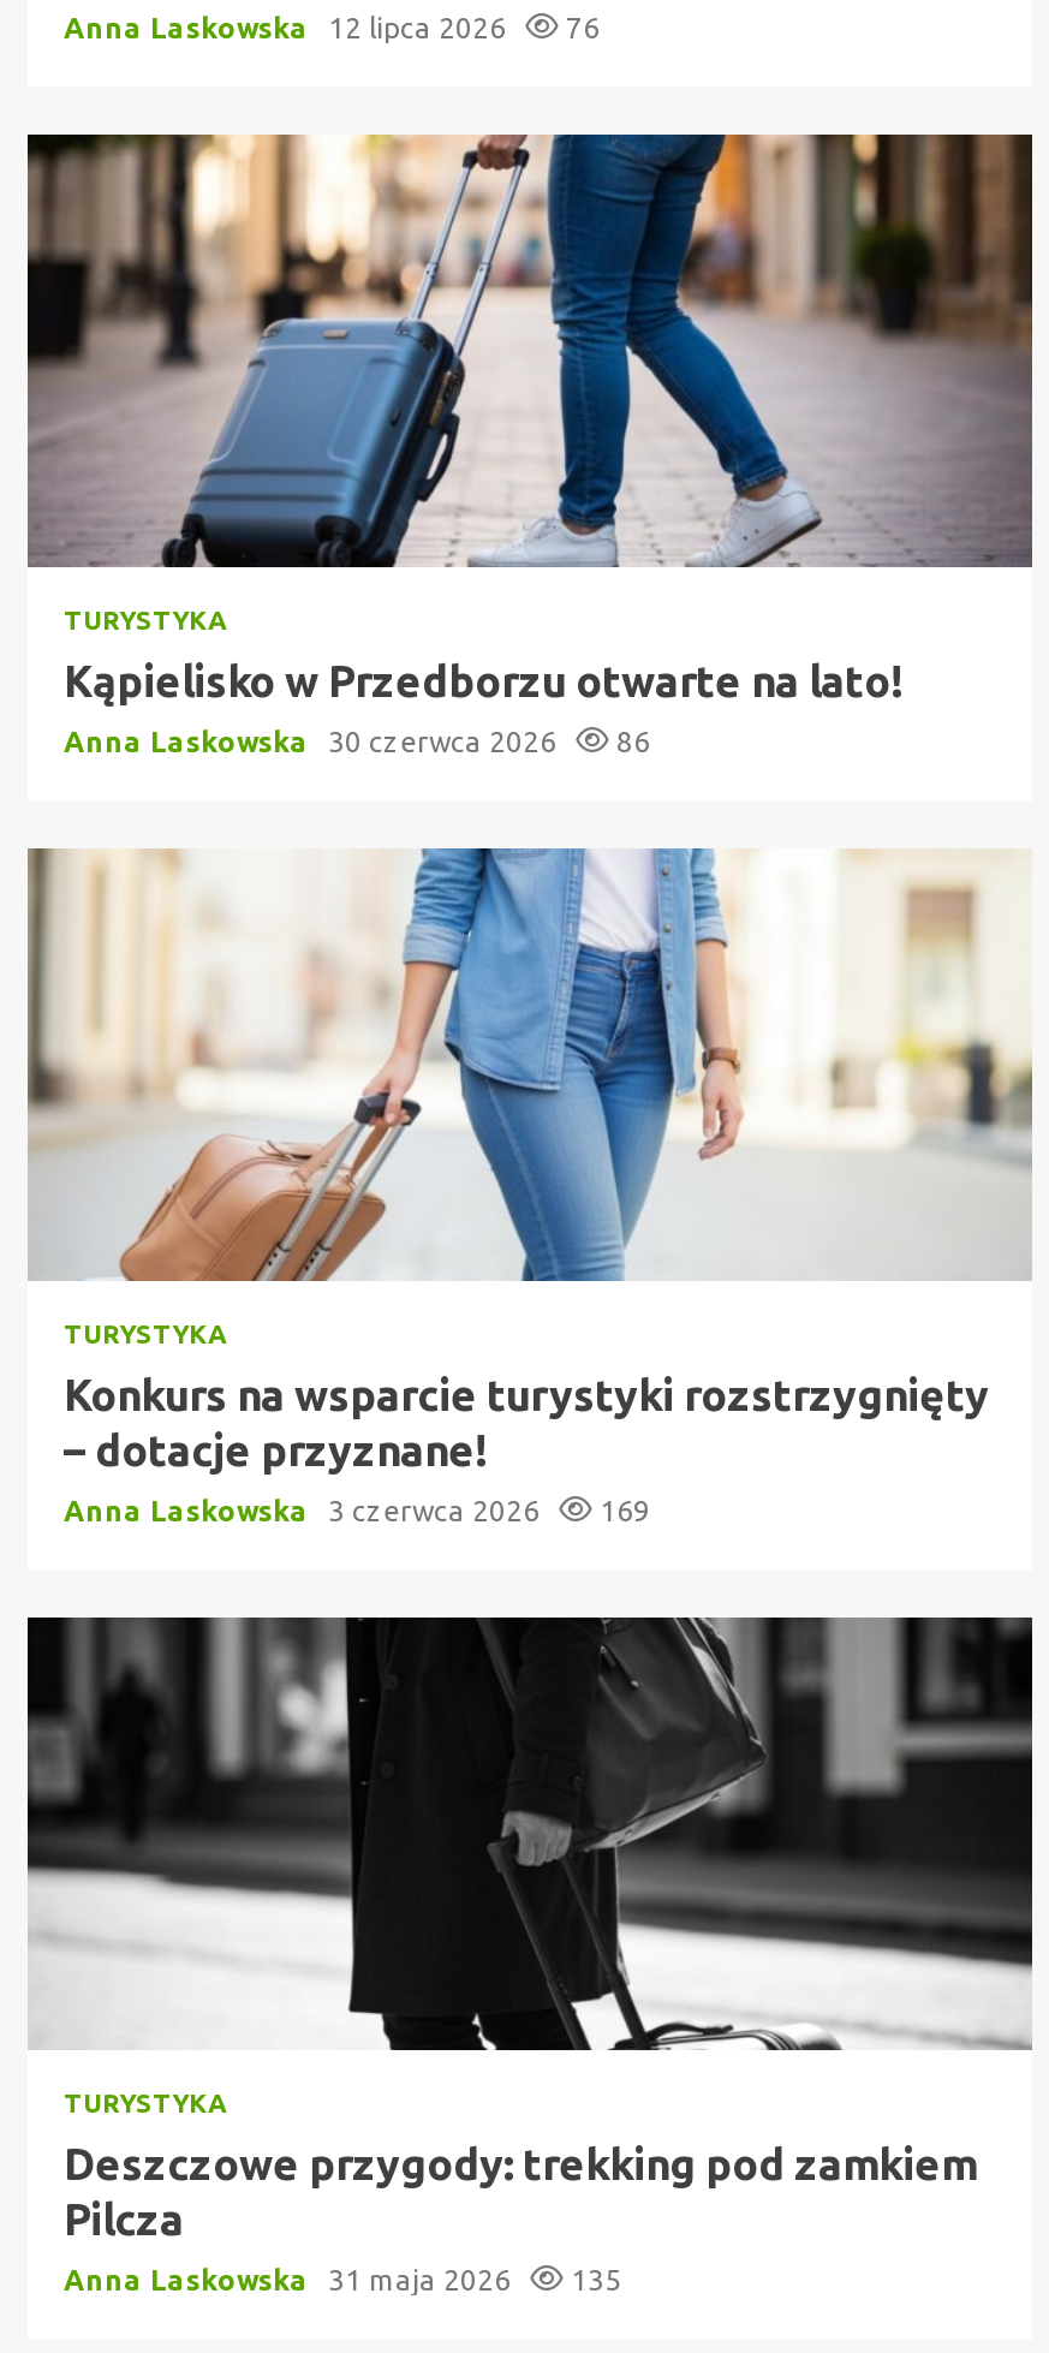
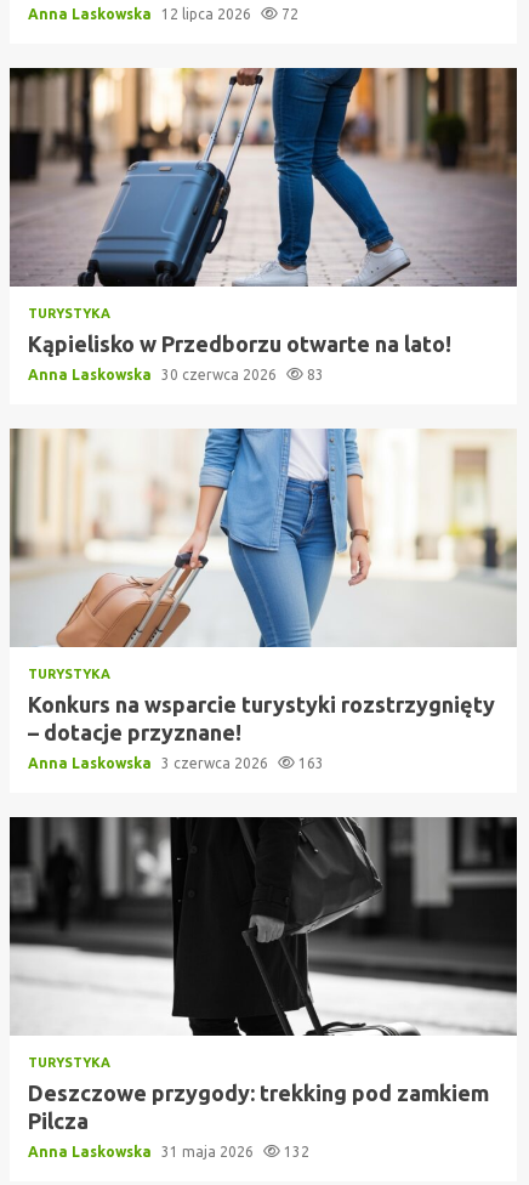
- Anna Laskowska 12 lipca 2026 76
+ Anna Laskowska 12 lipca 2026 72

- Anna Laskowska 30 czerwca 2026 86
+ Anna Laskowska 30 czerwca 2026 83

- Anna Laskowska 3 czerwca 2026 169
+ Anna Laskowska 3 czerwca 2026 163

- Anna Laskowska 31 maja 2026 135
+ Anna Laskowska 31 maja 2026 132
